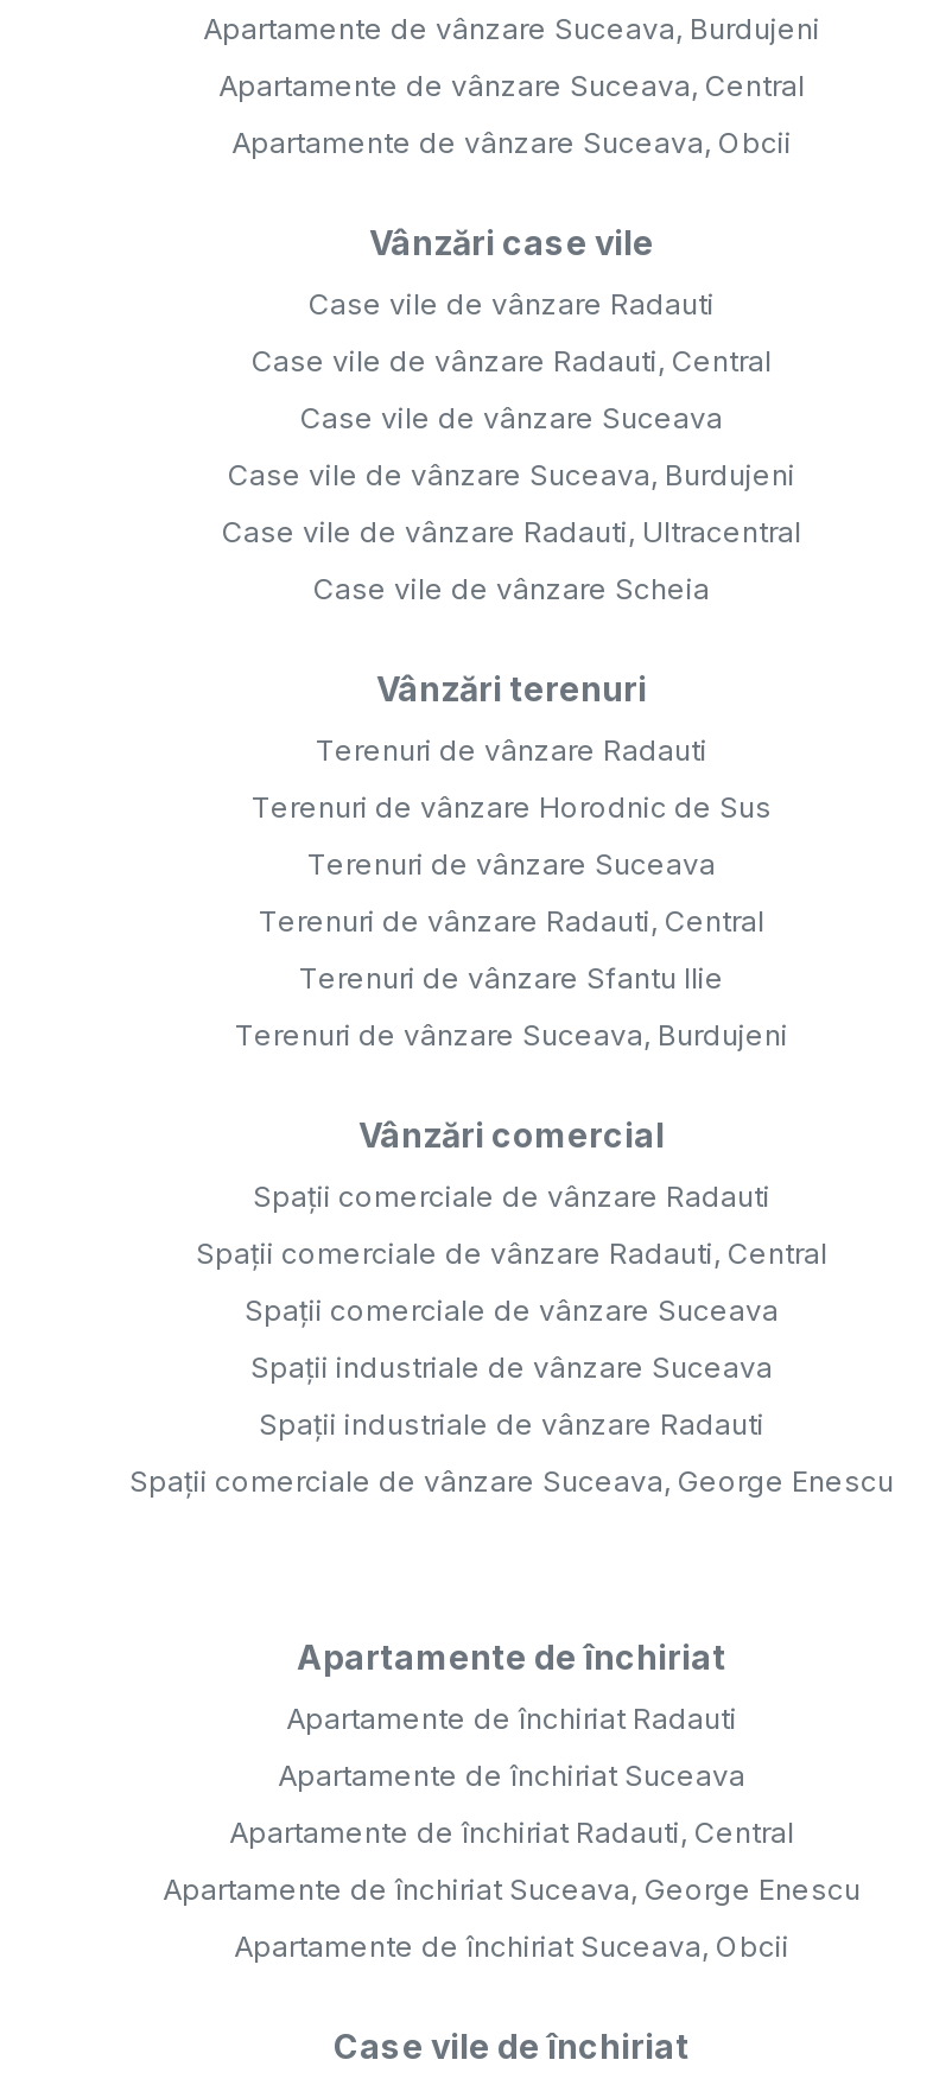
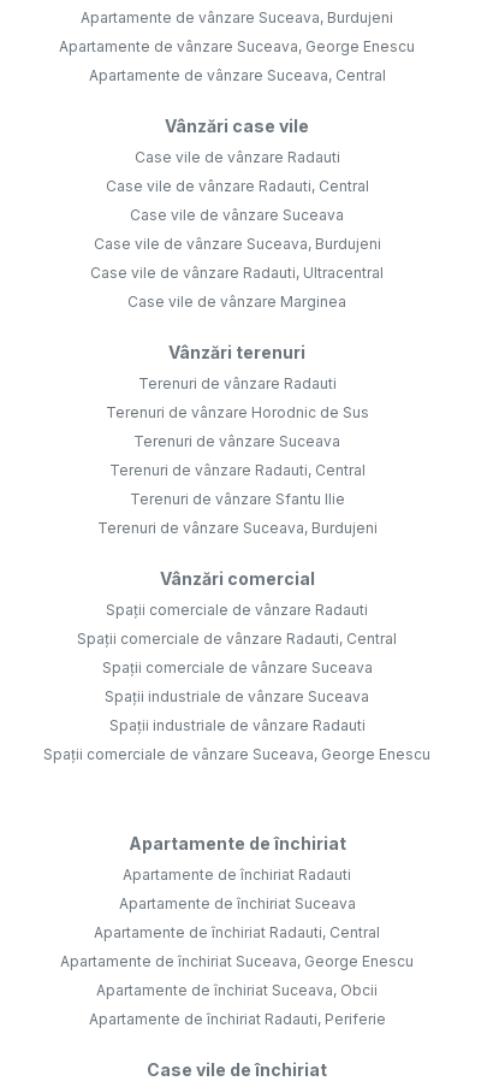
+ Apartamente de vânzare Suceava, George Enescu

- Apartamente de vânzare Suceava, Obcii

- Case vile de vânzare Scheia
+ Case vile de vânzare Marginea

+ Apartamente de închiriat Radauti, Periferie
